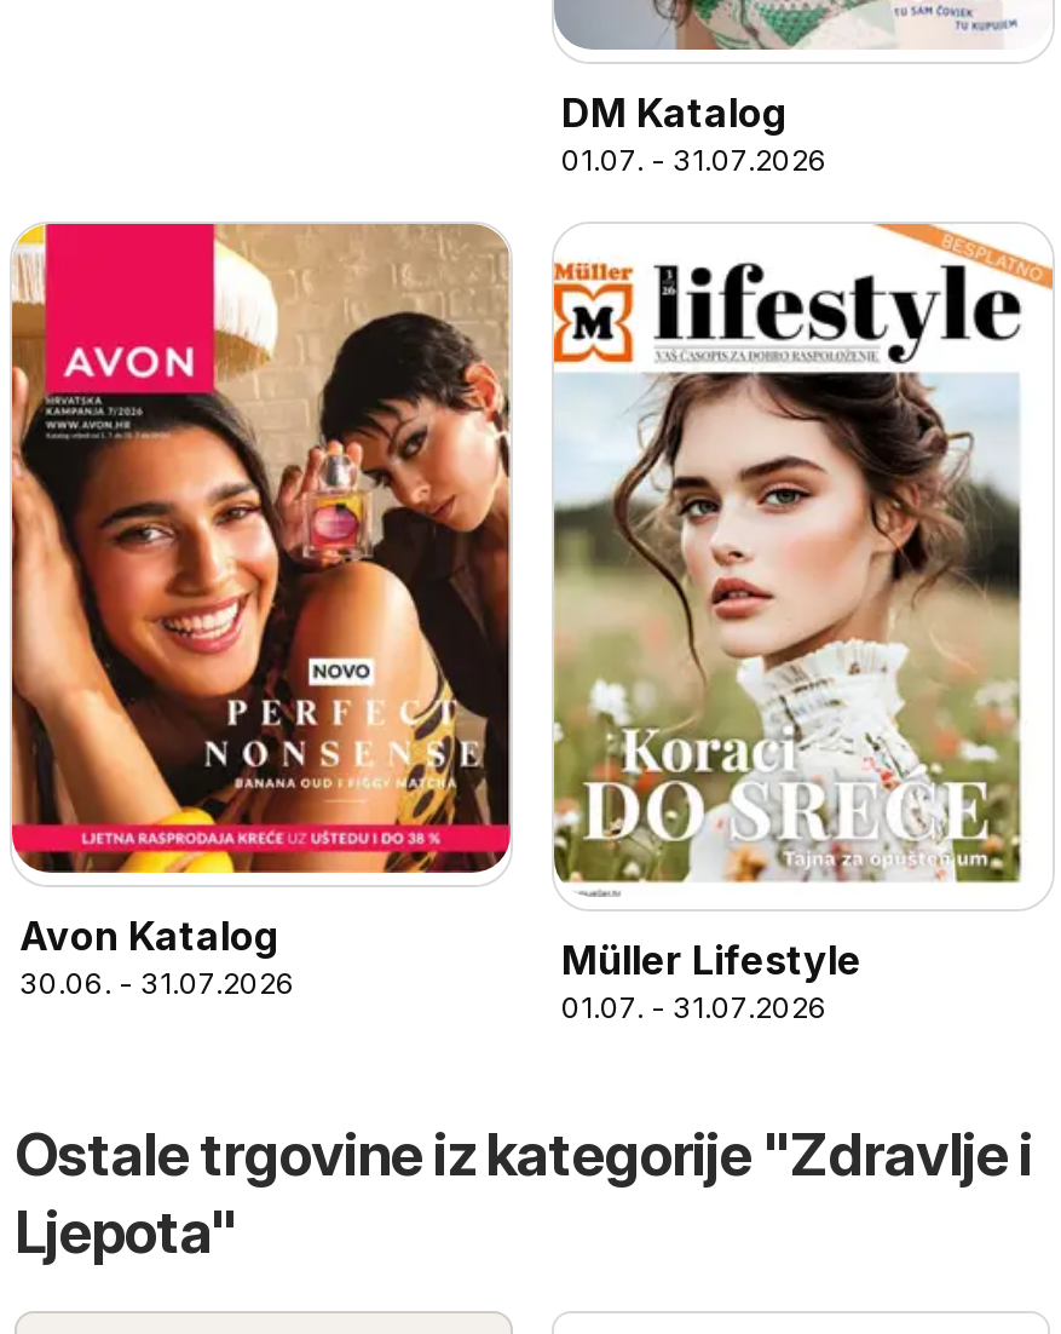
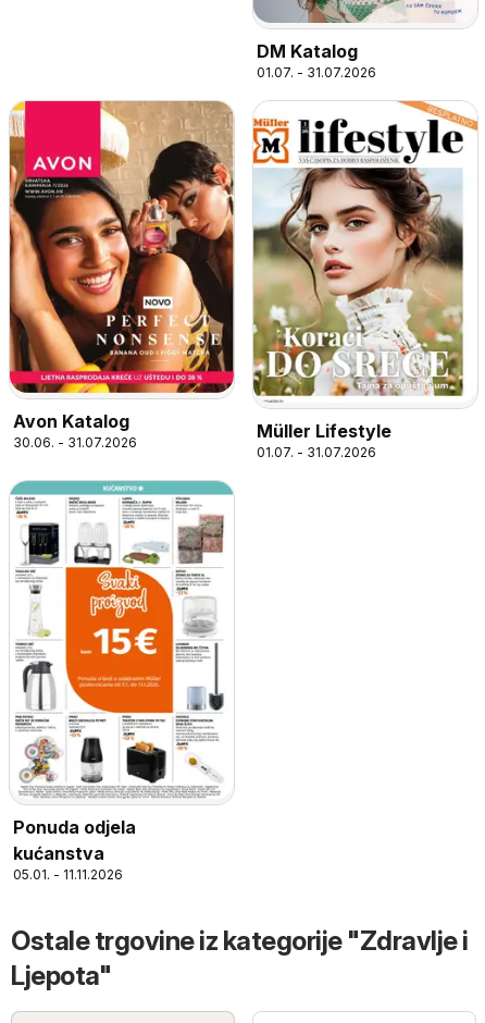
+ [image]
+ Ponuda odjela
+ kućanstva
+ 05.01. - 11.11.2026
